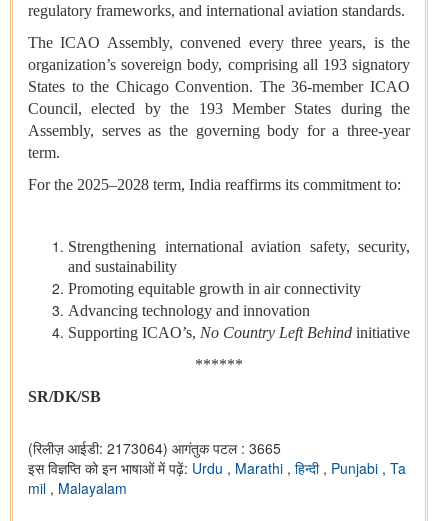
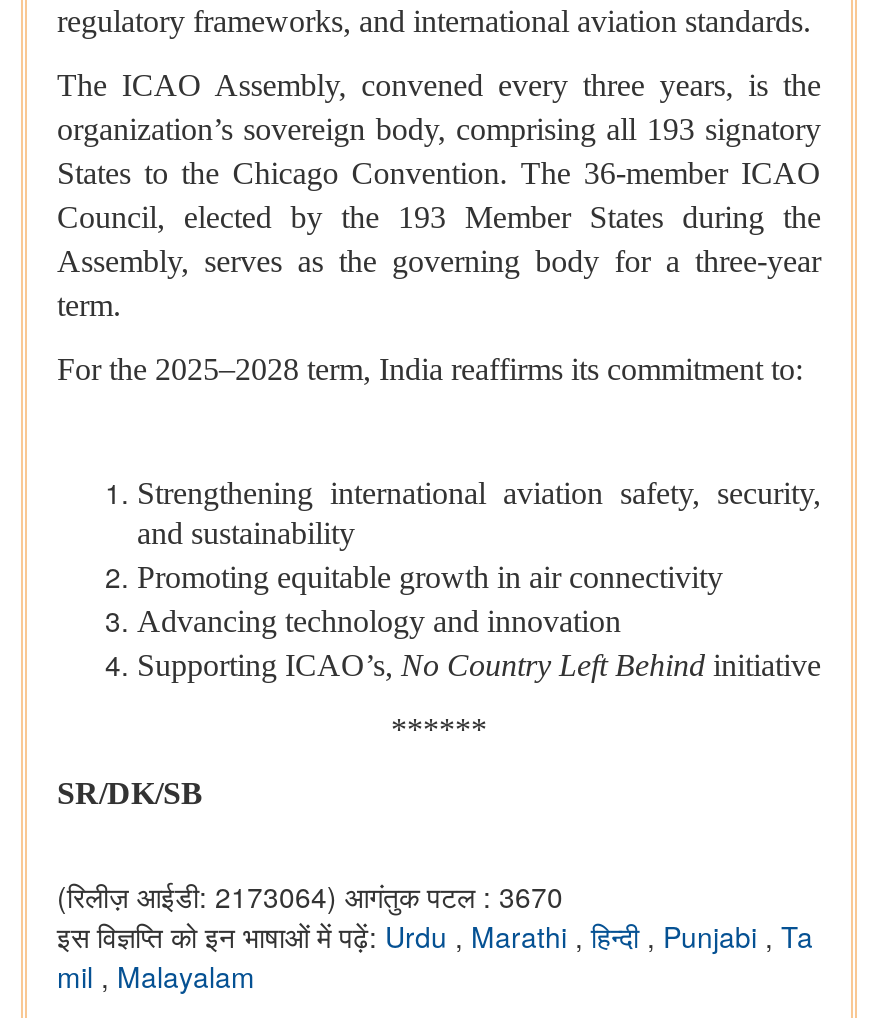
- (रिलीज़ आईडी: 2173064) आगंतुक पटल : 3665
+ (रिलीज़ आईडी: 2173064) आगंतुक पटल : 3670
